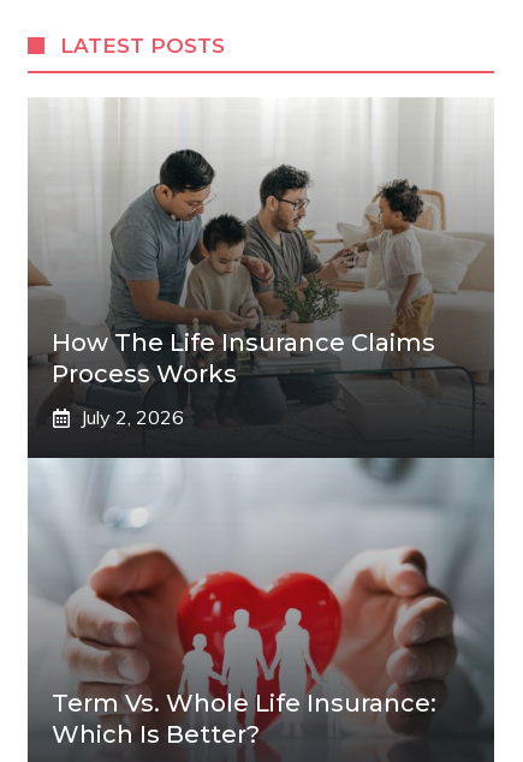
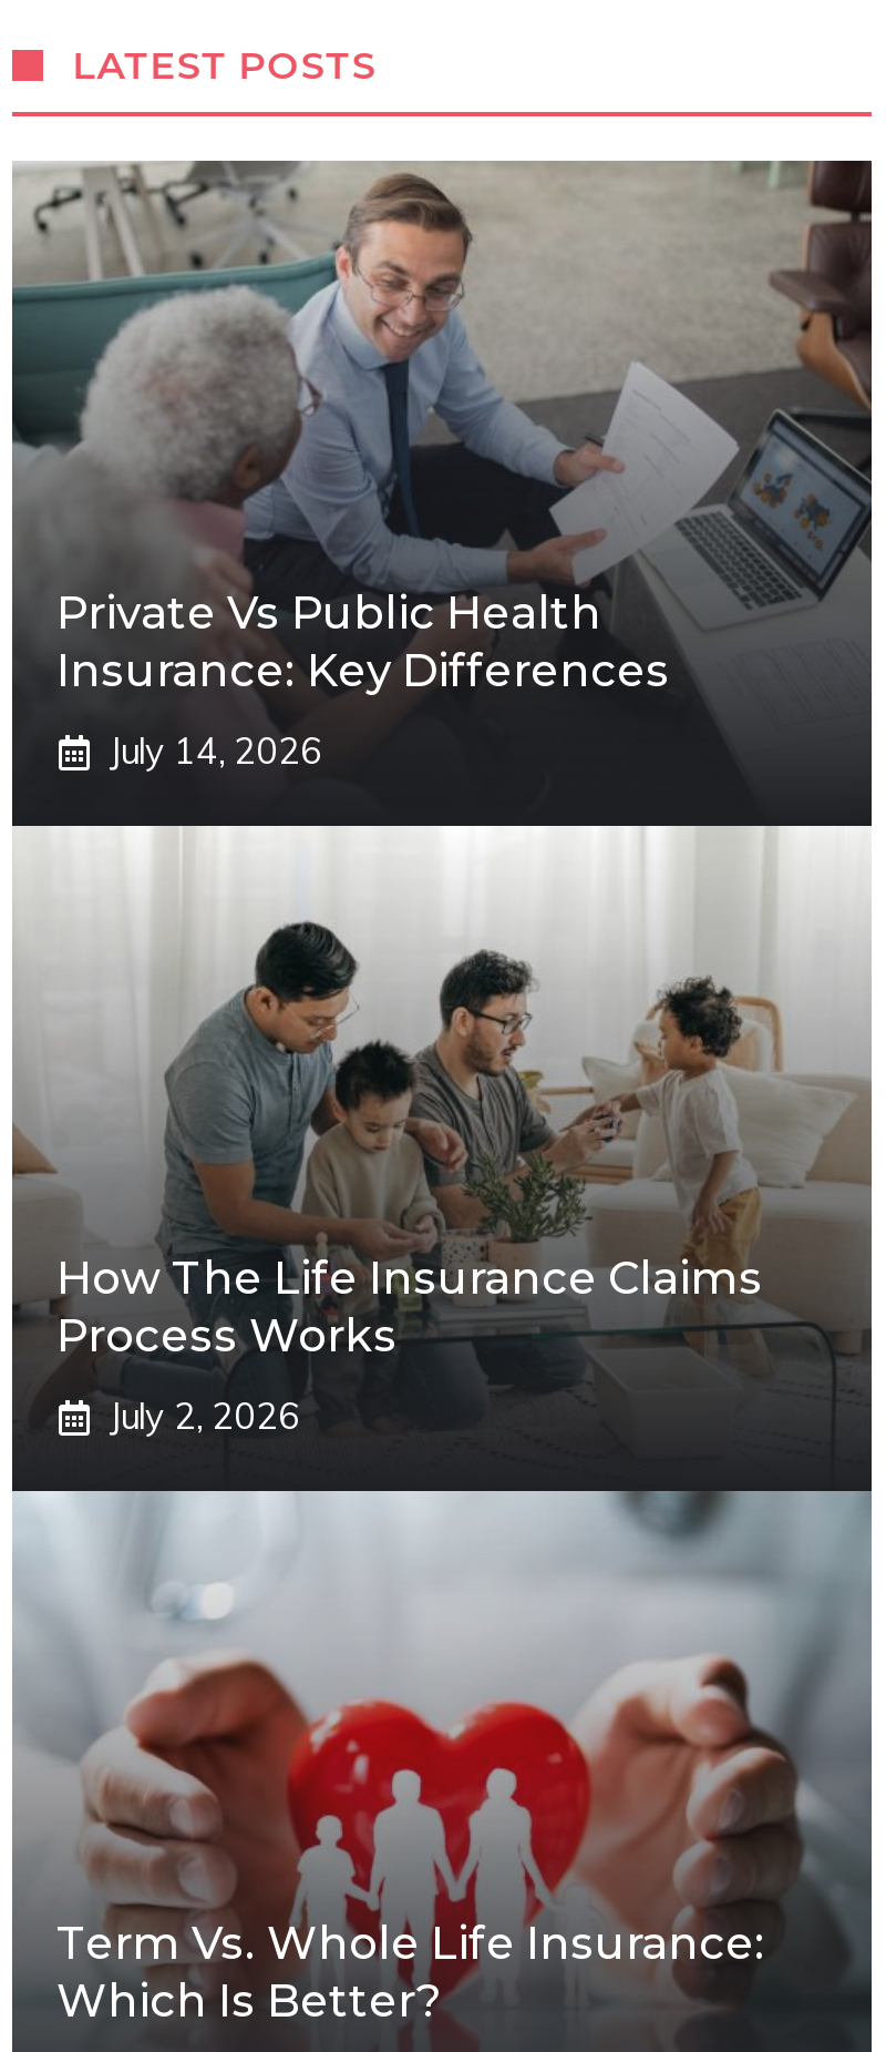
+ [image]
+ Private Vs Public Health
+ Insurance: Key Differences
+ July 14, 2026
